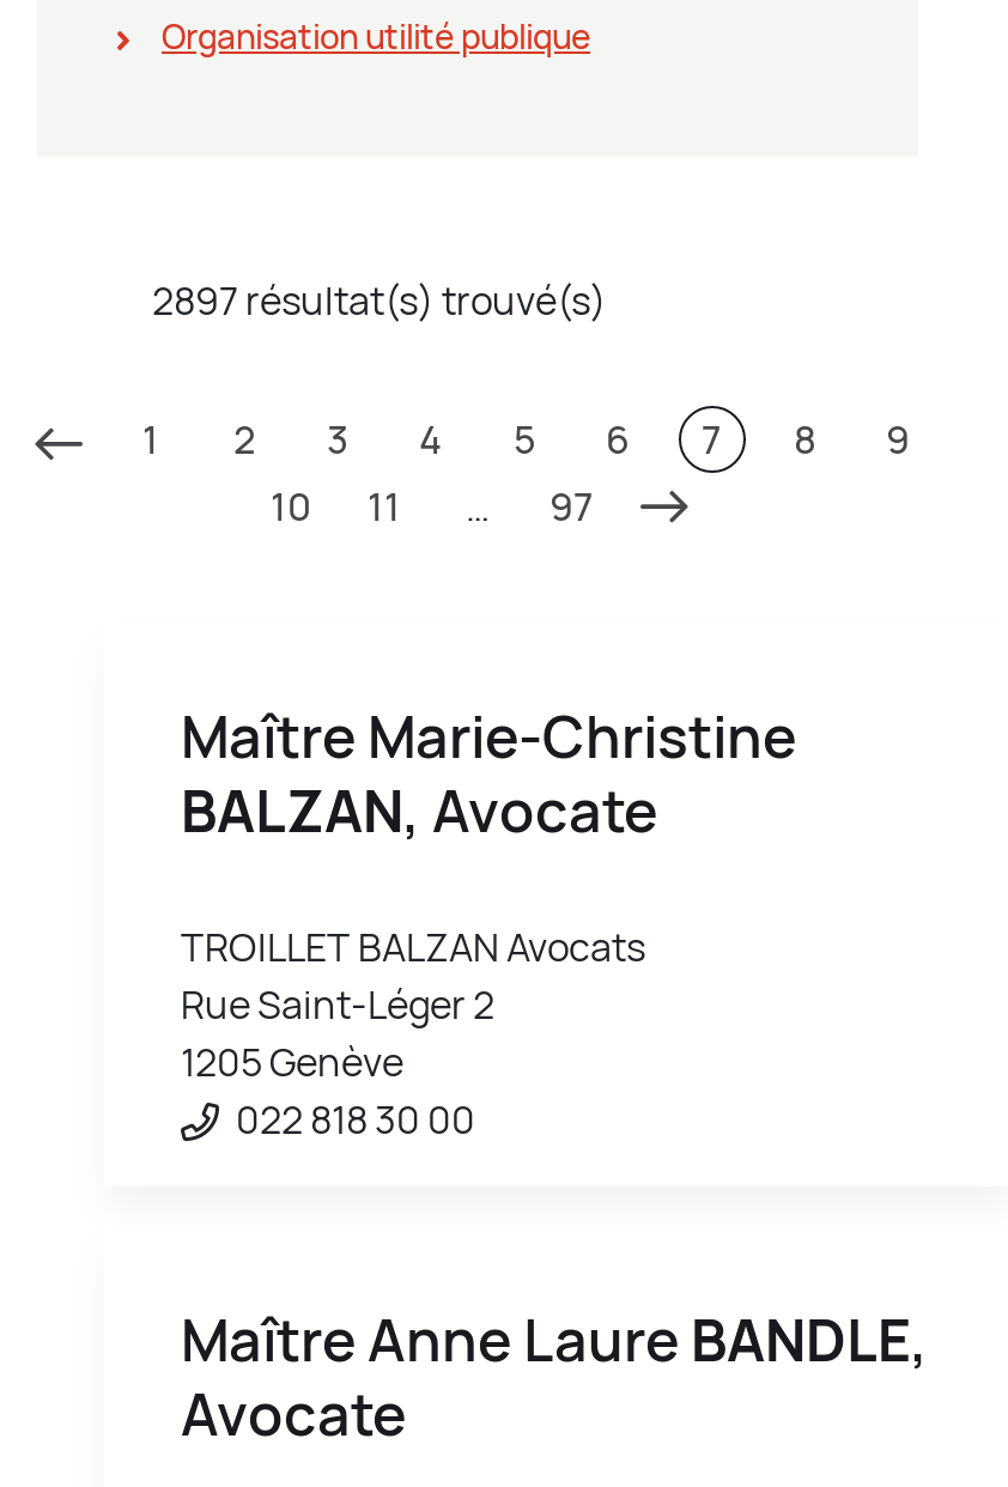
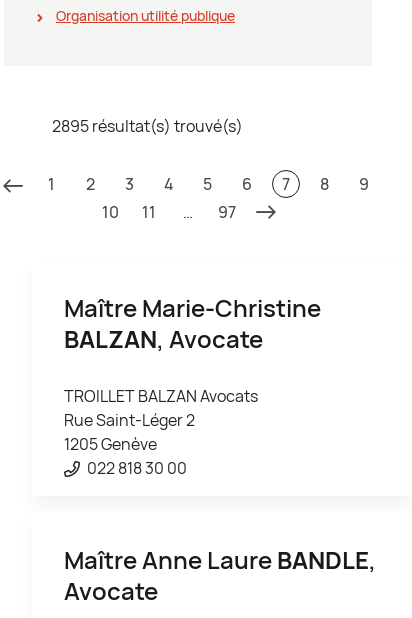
- 2897 résultat(s) trouvé(s)
+ 2895 résultat(s) trouvé(s)
